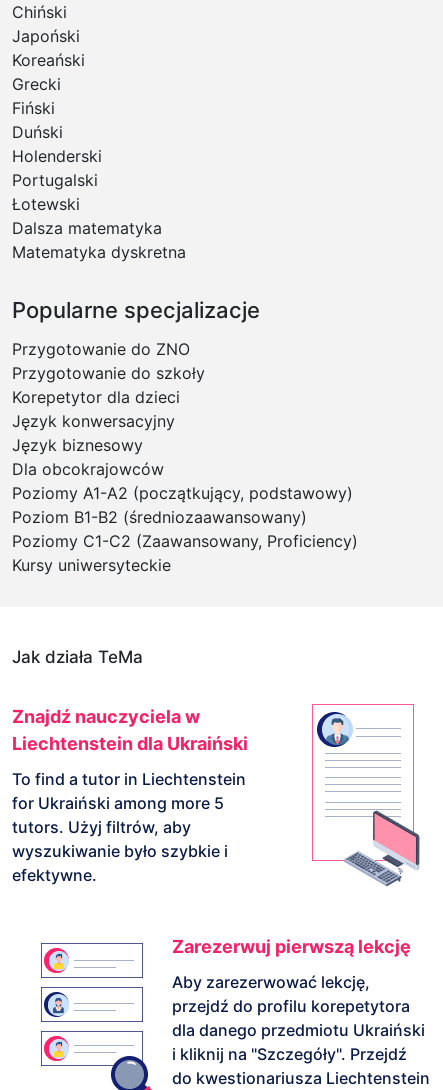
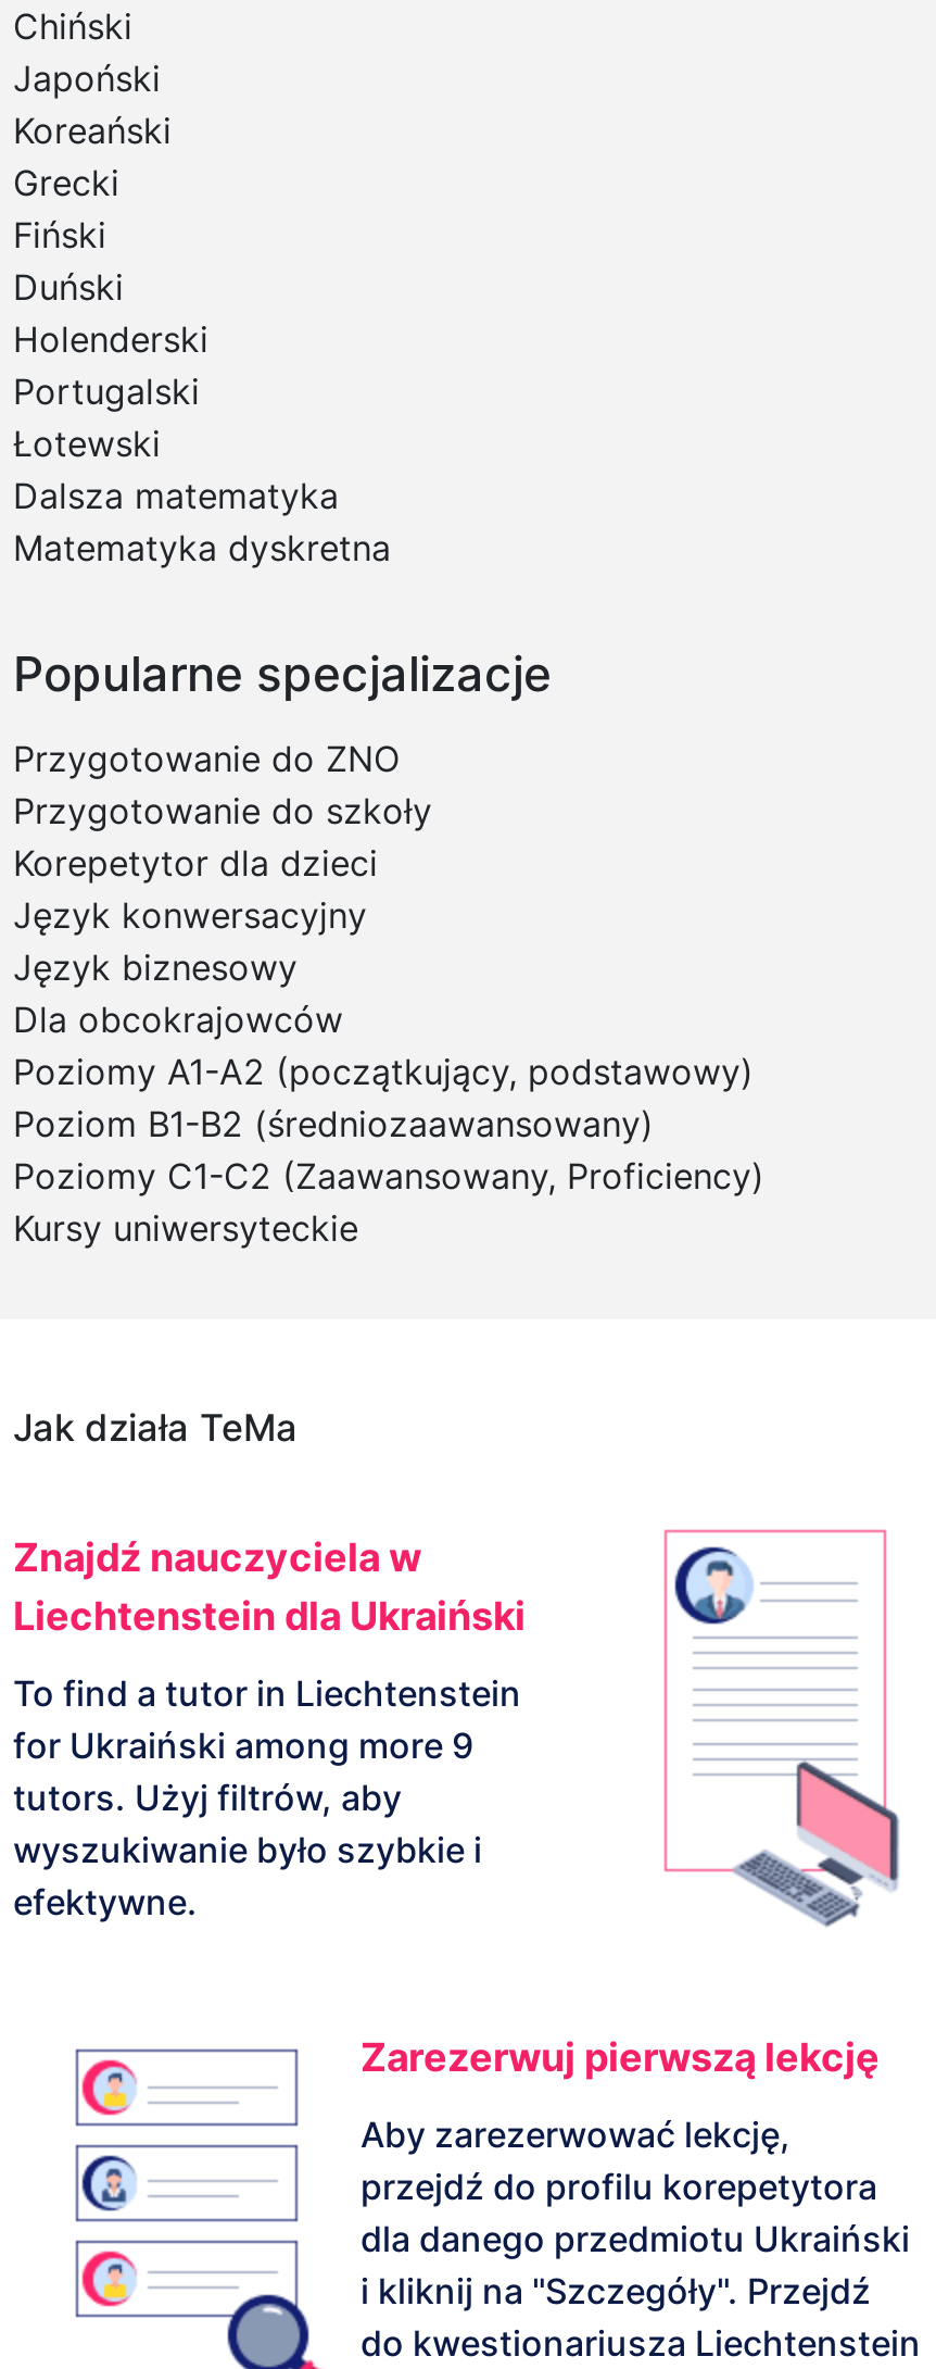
- for Ukraiński among more 5
+ for Ukraiński among more 9
